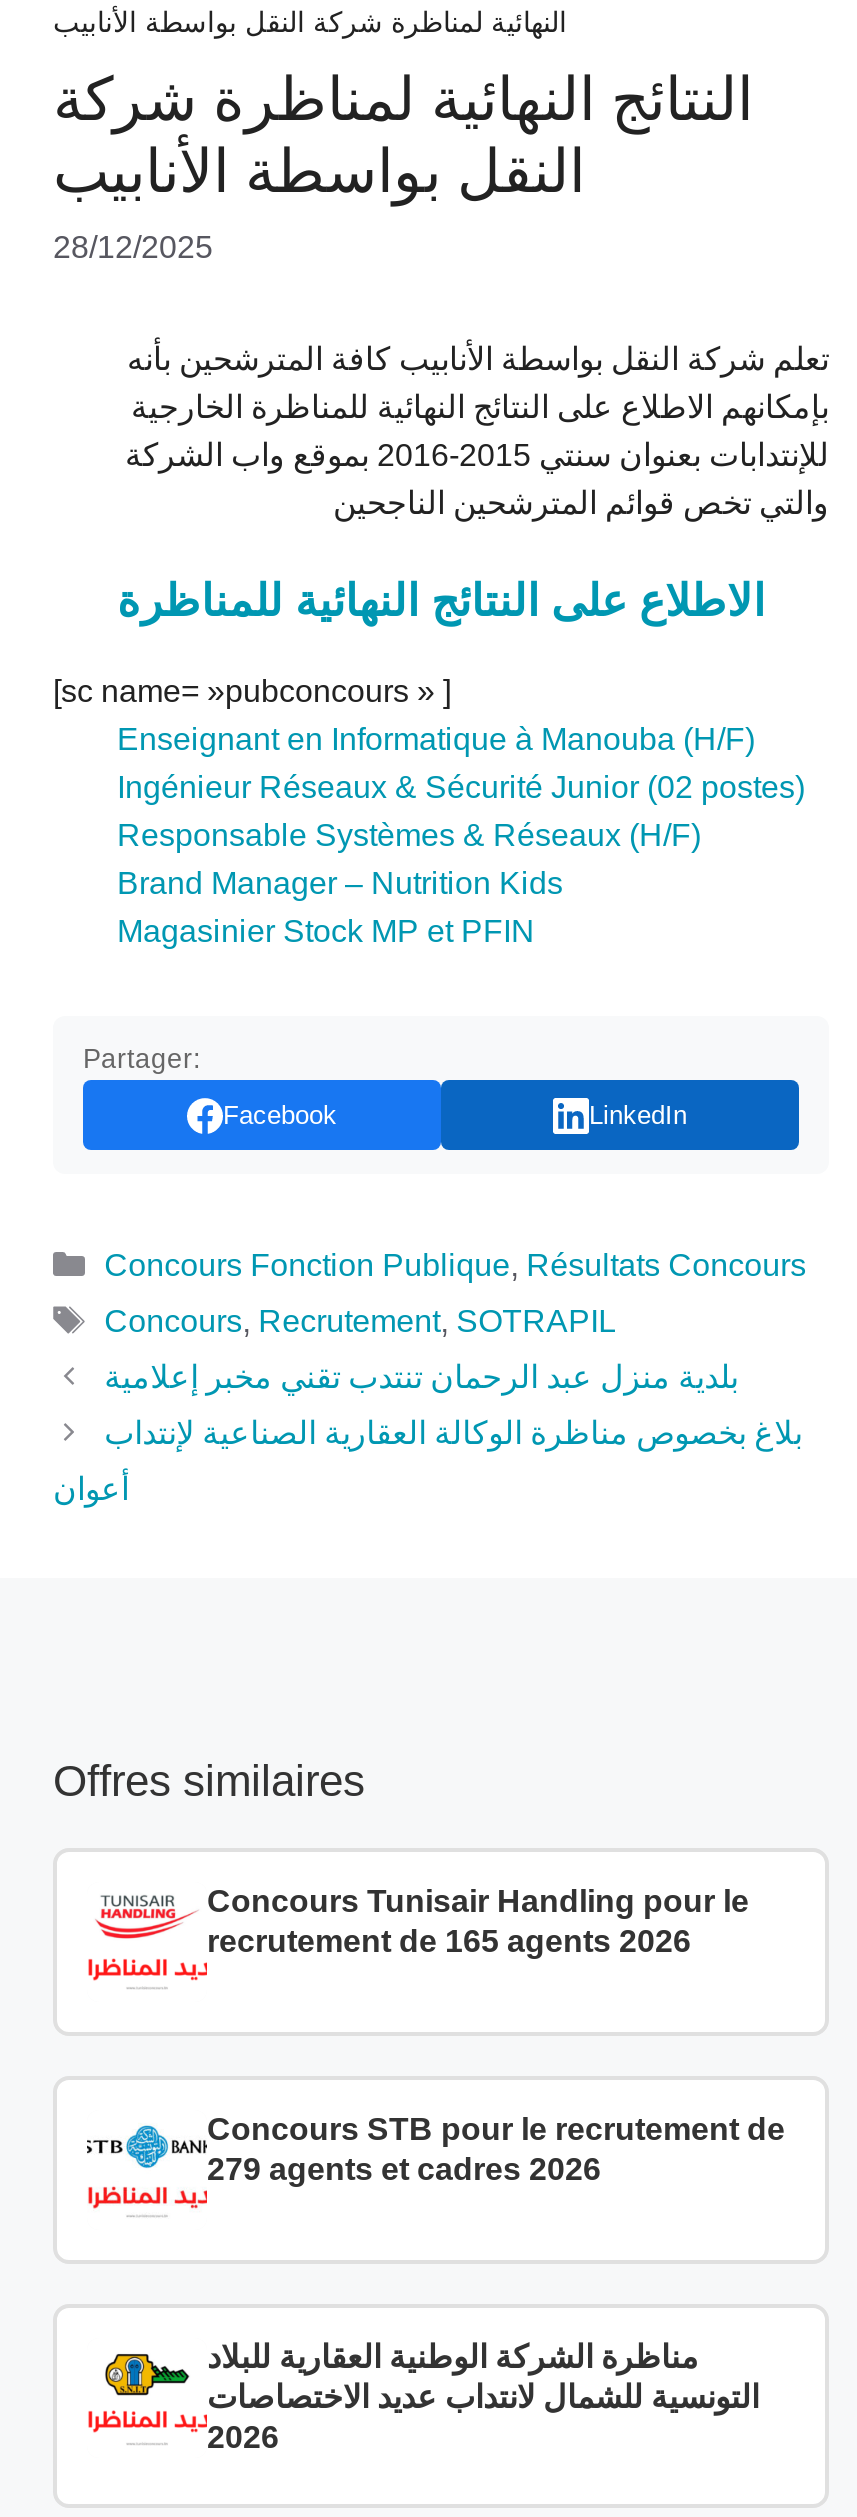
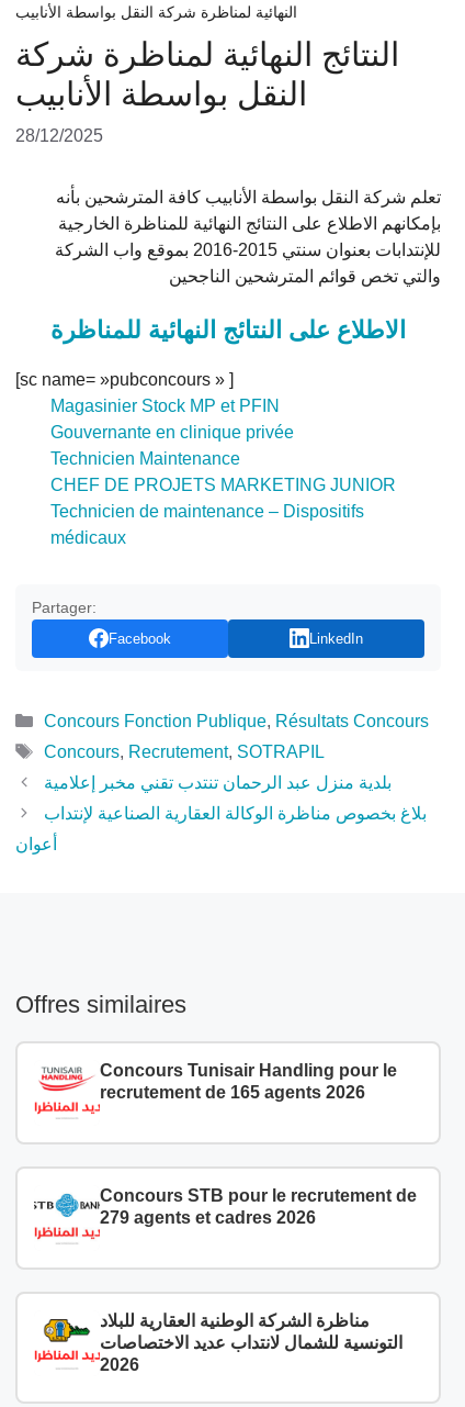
- Enseignant en Informatique à Manouba (H/F)
- Ingénieur Réseaux & Sécurité Junior (02 postes)
- Responsable Systèmes & Réseaux (H/F)
- Brand Manager – Nutrition Kids

moved up: Magasinier Stock MP et PFIN

+ Gouvernante en clinique privée
+ Technicien Maintenance
+ CHEF DE PROJETS MARKETING JUNIOR
+ Technicien de maintenance – Dispositifs
+ médicaux
